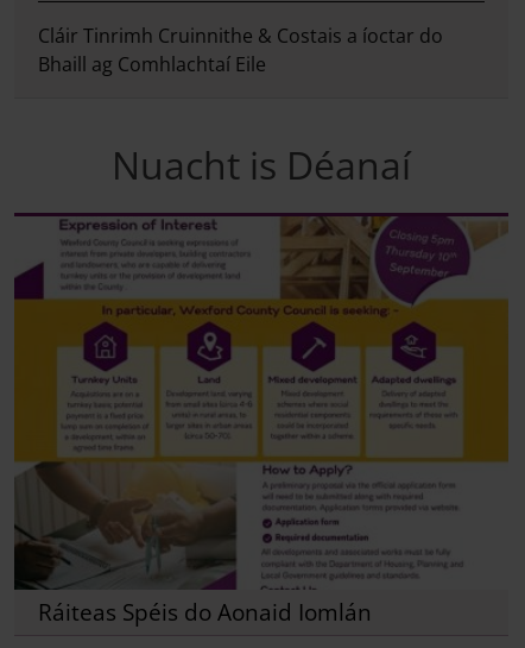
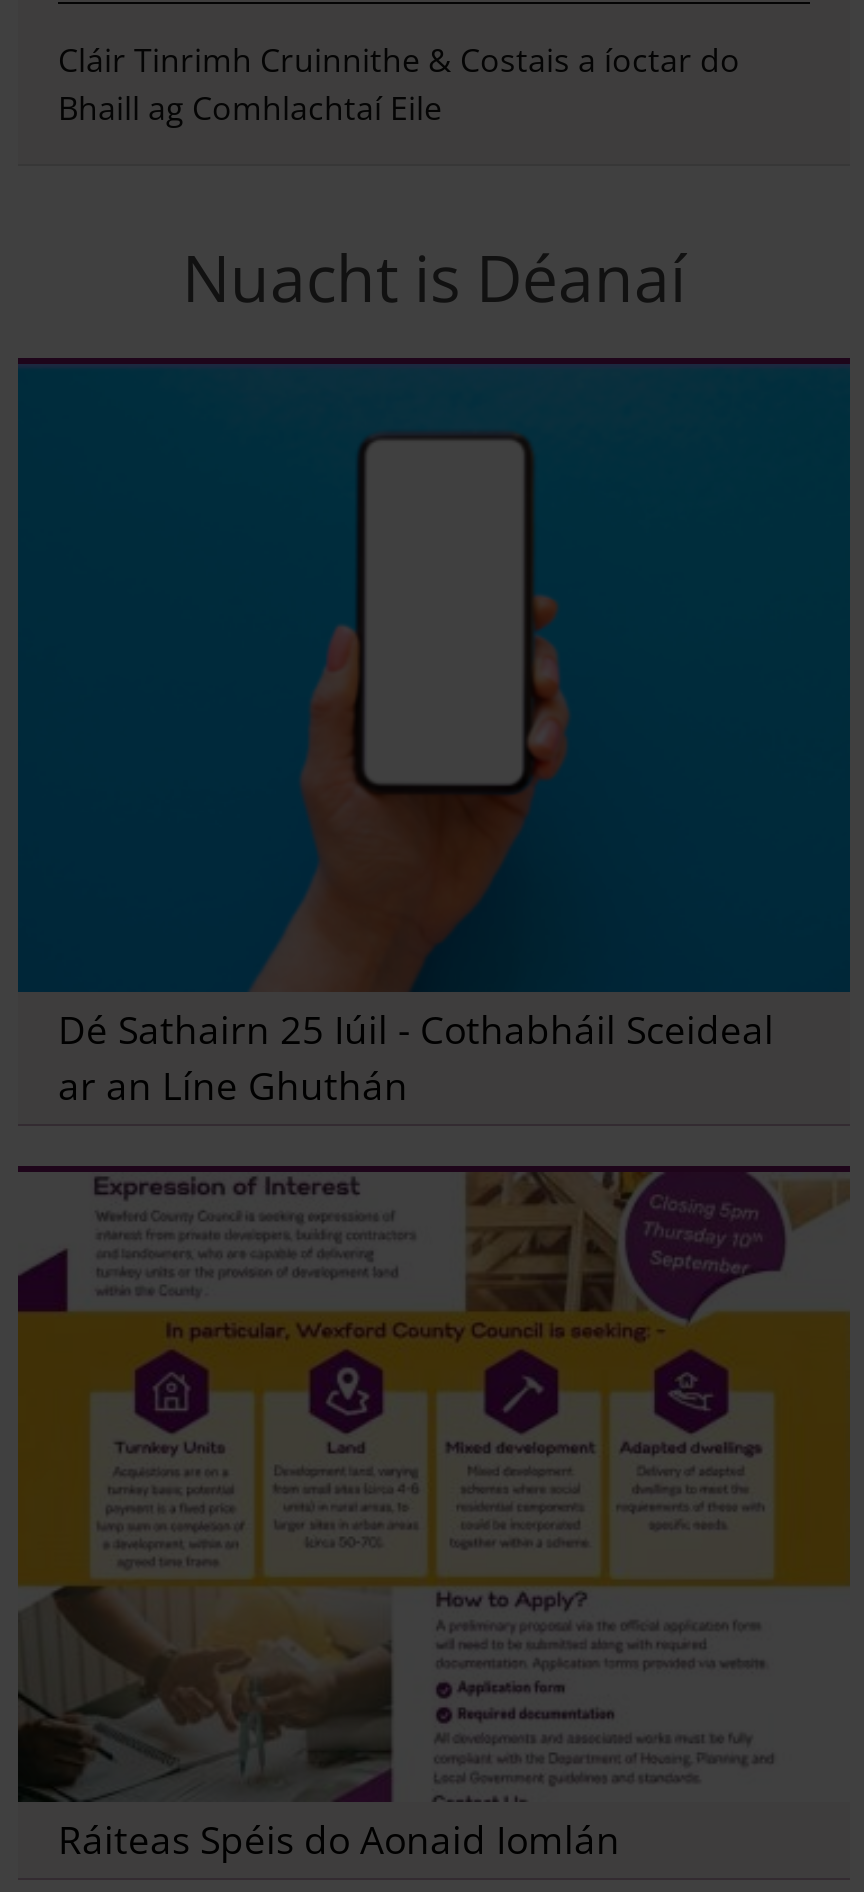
+ [image]
+ Dé Sathairn 25 Iúil - Cothabháil Sceideal
+ ar an Líne Ghuthán
